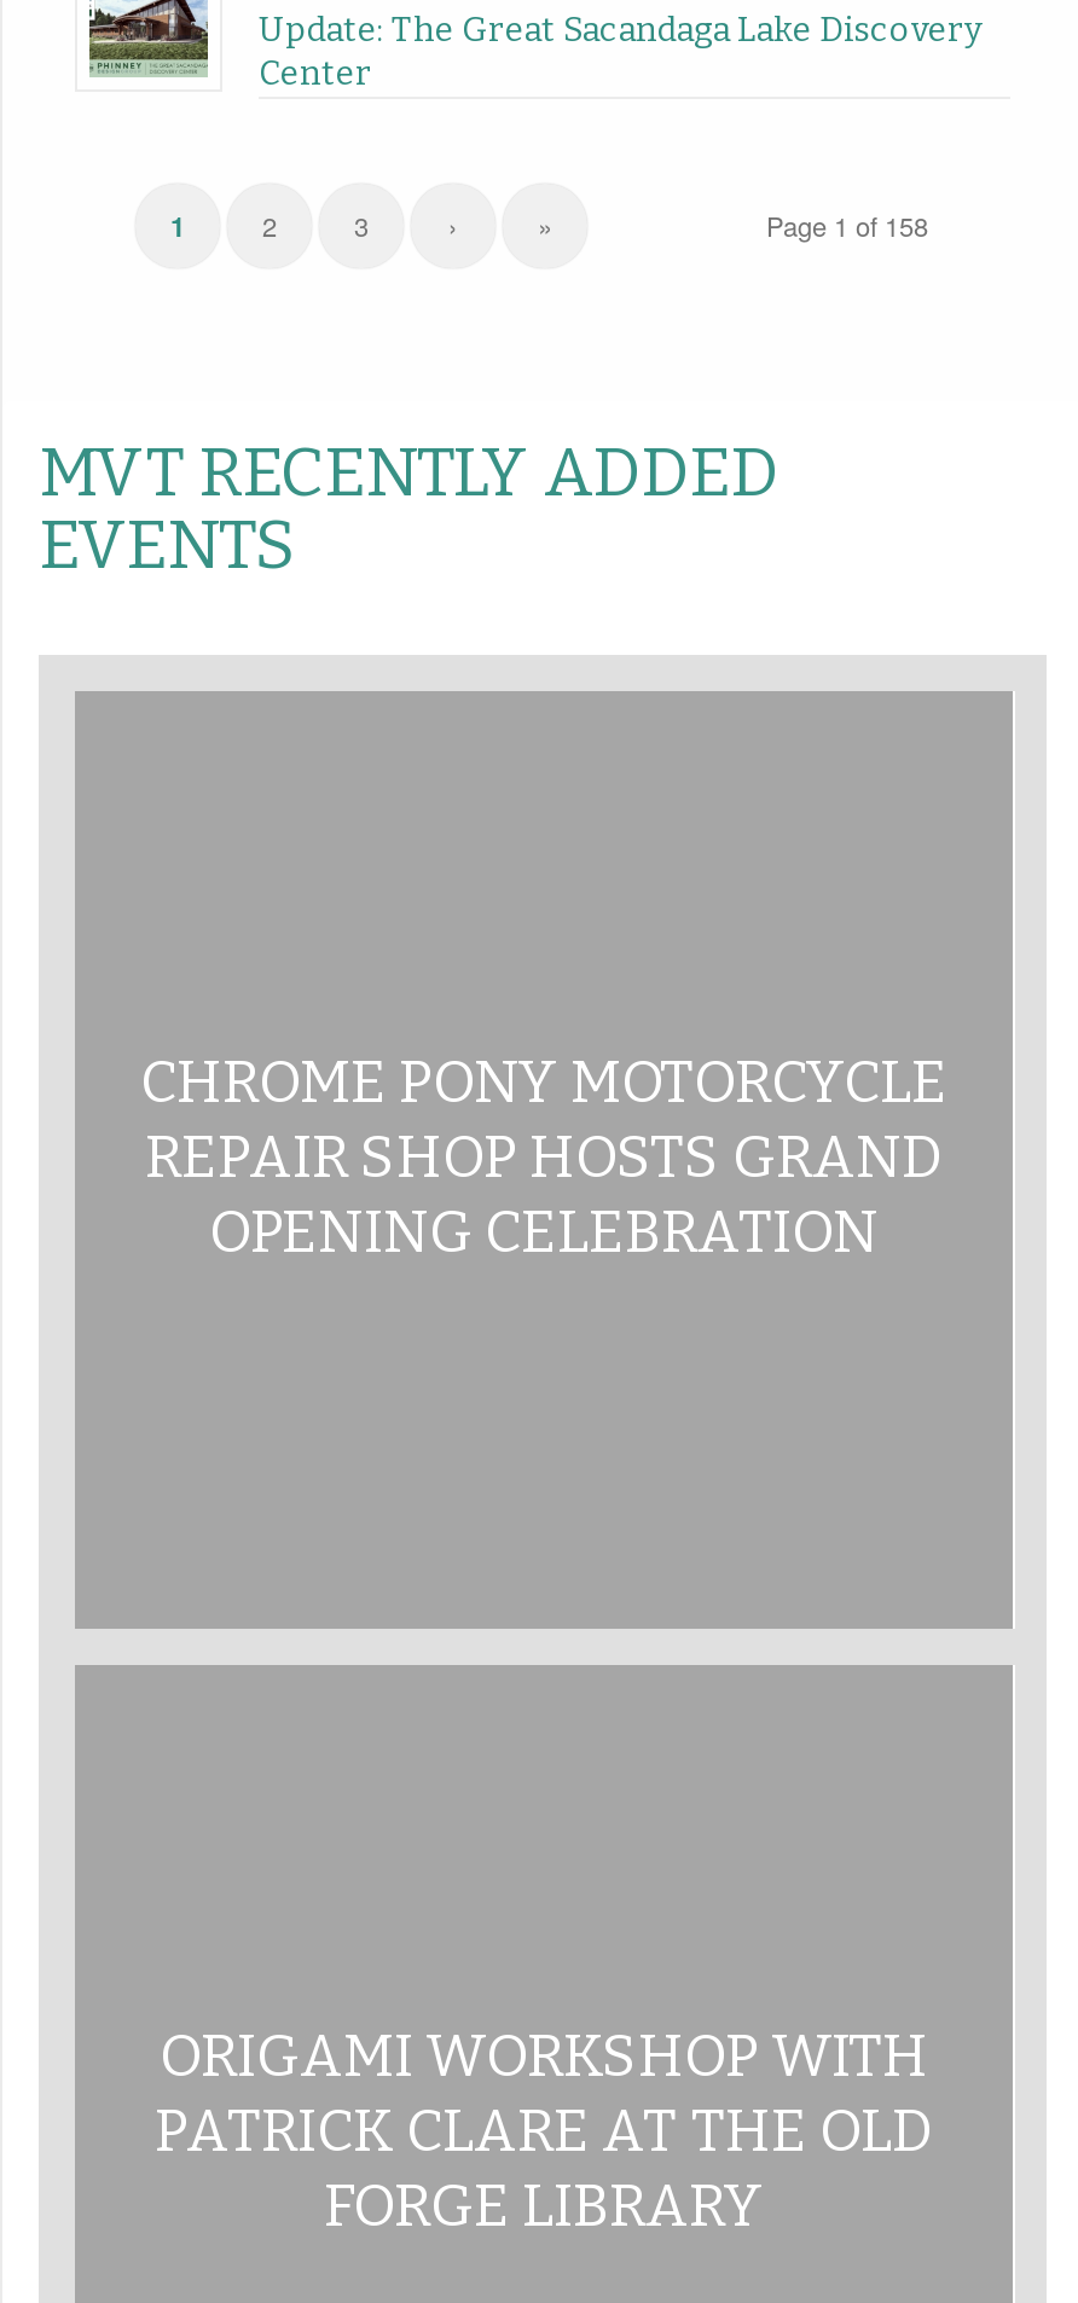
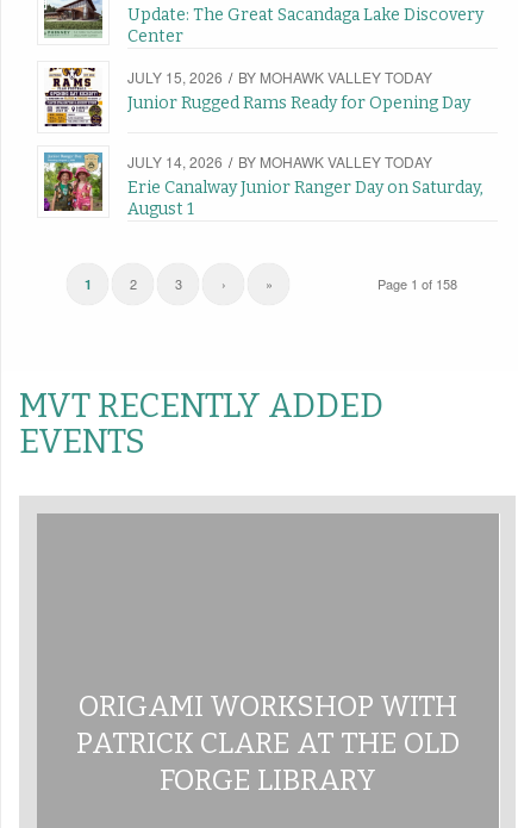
+ [image]

+ [image]
+ JULY 15, 2026 / BY MOHAWK VALLEY TODAY
+ Junior Rugged Rams Ready for Opening Day
+ JULY 14, 2026 / BY MOHAWK VALLEY TODAY
+ Erie Canalway Junior Ranger Day on Saturday,
+ August 1

moved down: Page 1 of 158 | 1 | 2 | 3 | MVT RECENTLY ADDED | EVENTS

- CHROME PONY MOTORCYCLE
- REPAIR SHOP HOSTS GRAND
- OPENING CELEBRATION
